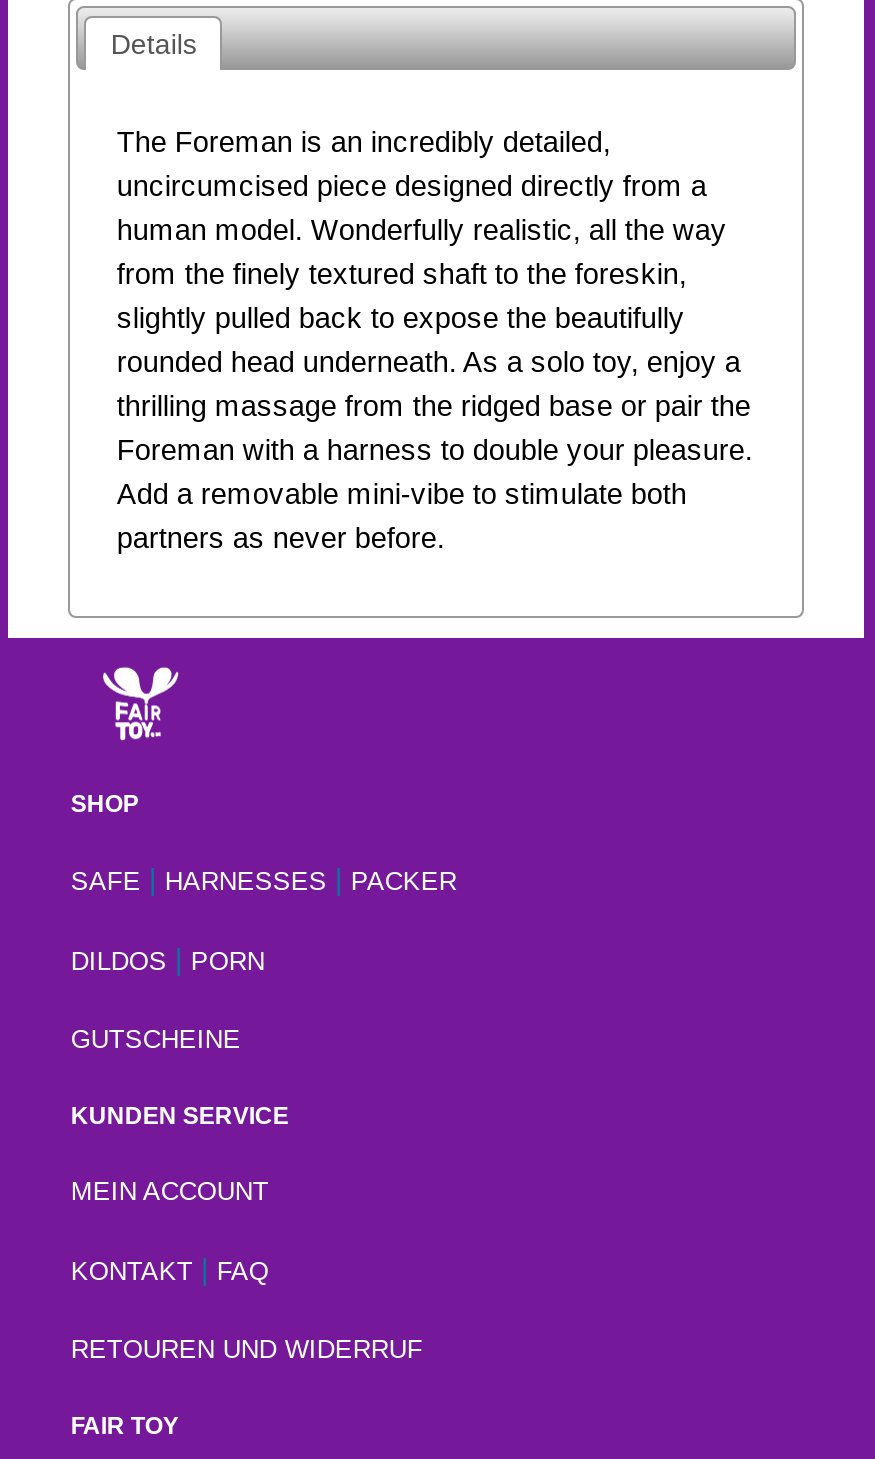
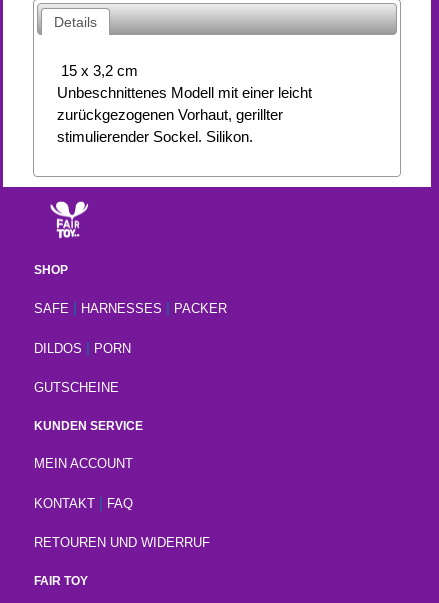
- The Foreman is an incredibly detailed,
- uncircumcised piece designed directly from a
- human model. Wonderfully realistic, all the way
- from the finely textured shaft to the foreskin,
- slightly pulled back to expose the beautifully
- rounded head underneath. As a solo toy, enjoy a
- thrilling massage from the ridged base or pair the
- Foreman with a harness to double your pleasure.
- Add a removable mini-vibe to stimulate both
- partners as never before.
+ 15 x 3,2 cm
+ Unbeschnittenes Modell mit einer leicht
+ zurückgezogenen Vorhaut, gerillter
+ stimulierender Sockel. Silikon.
